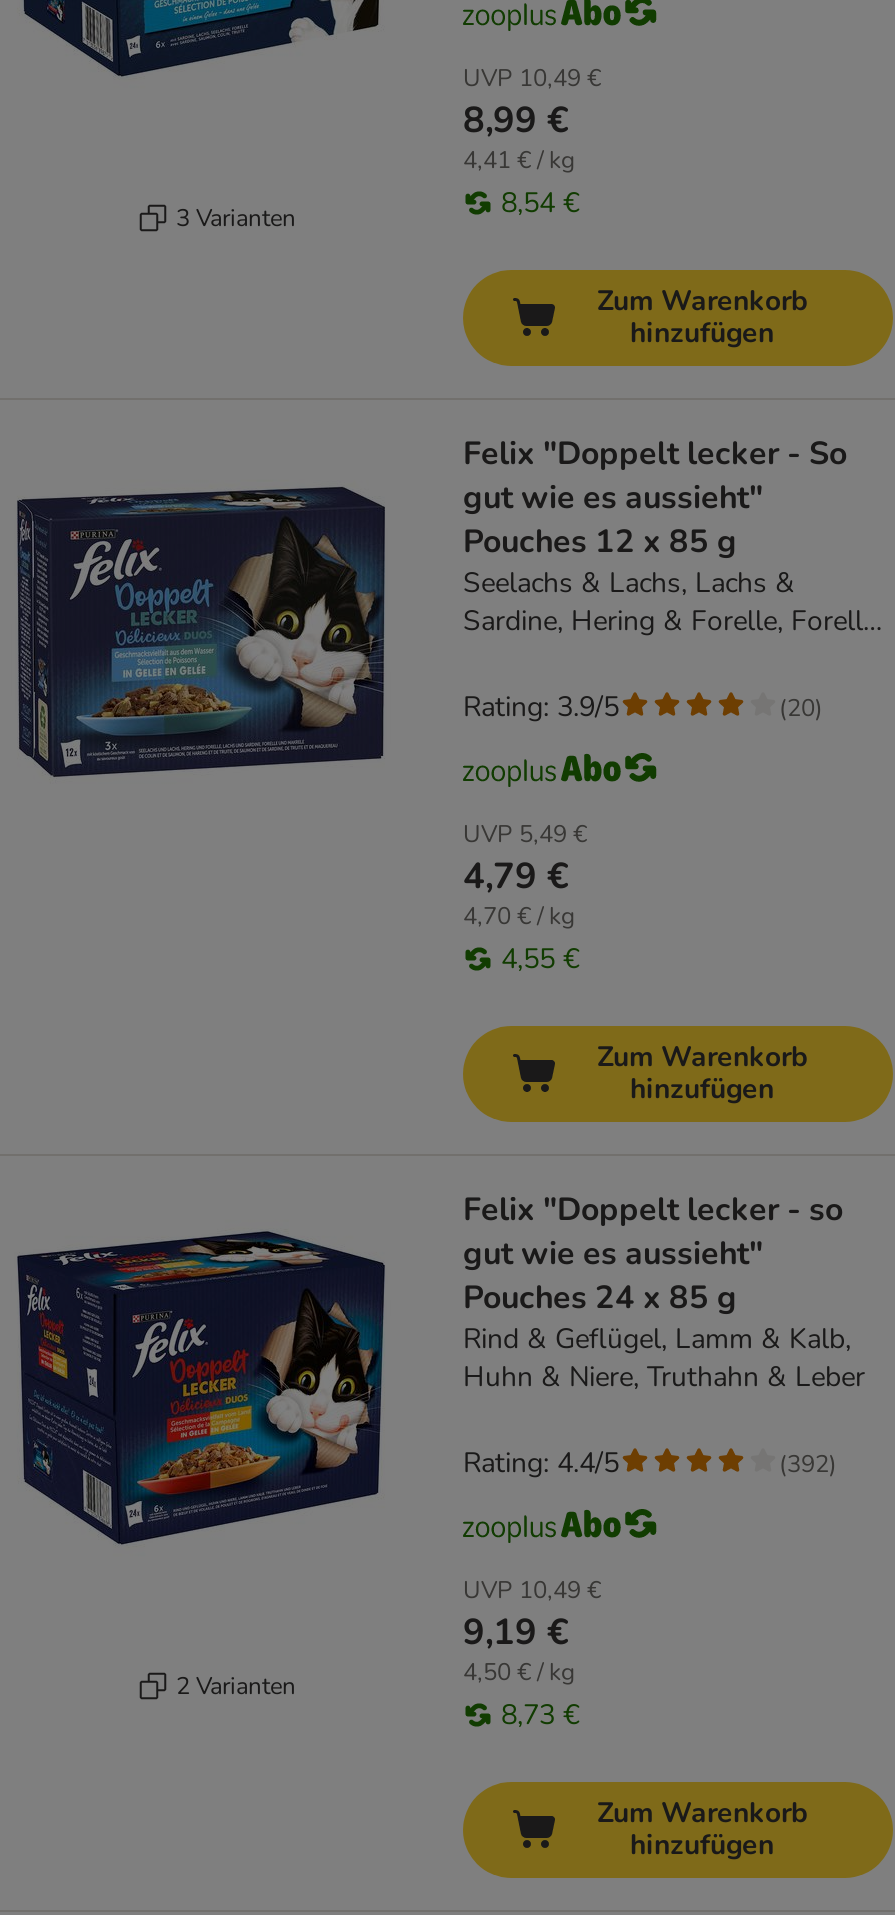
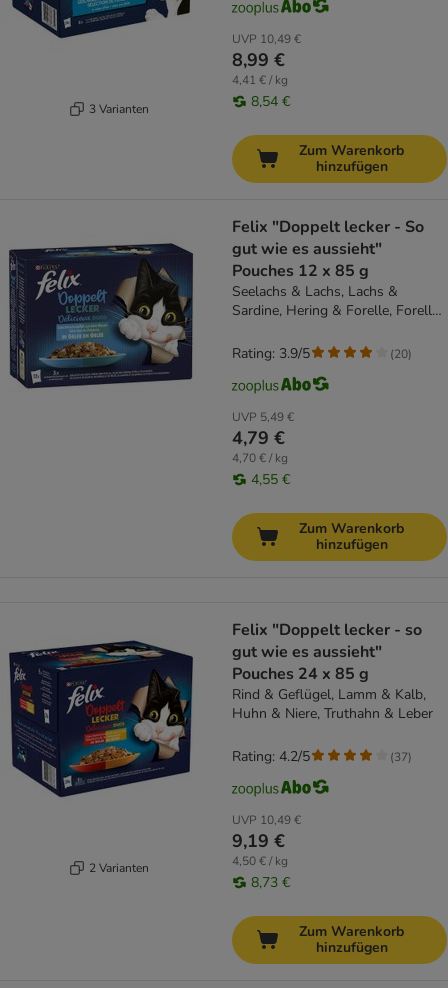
- Rating: 4.4/5
+ Rating: 4.2/5

- (392)
+ (37)
